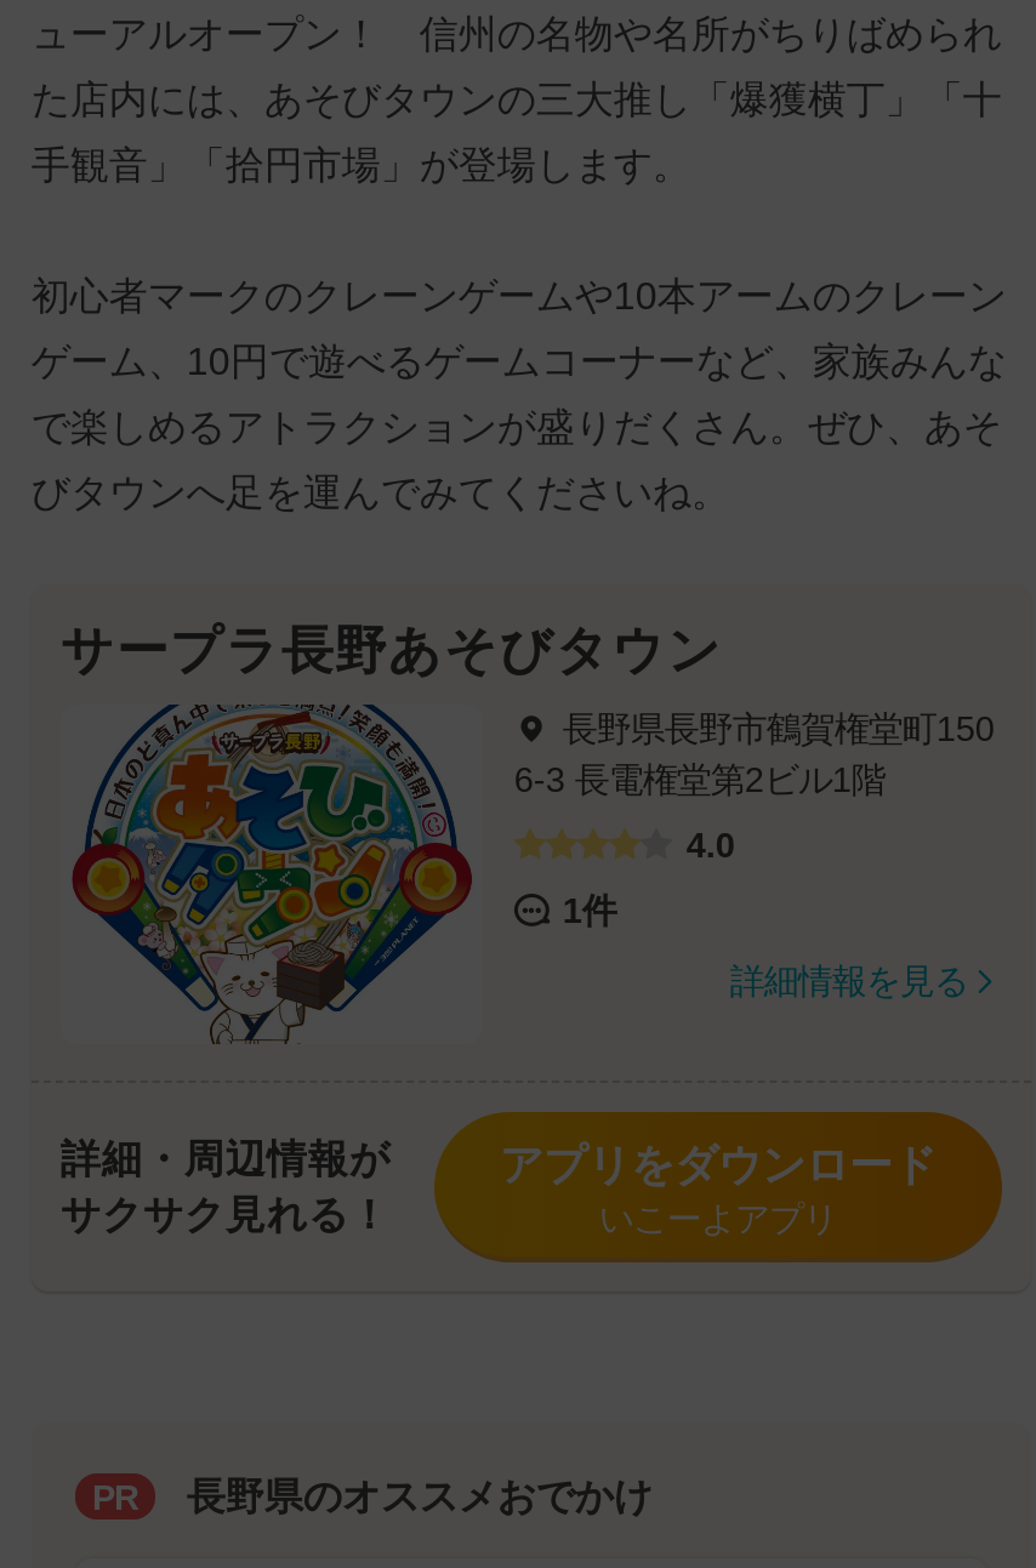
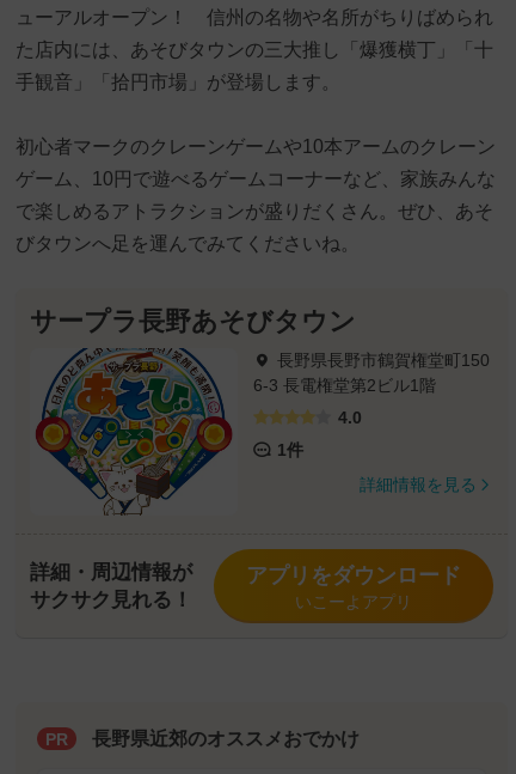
- 長野県のオススメおでかけ
+ 長野県近郊のオススメおでかけ
